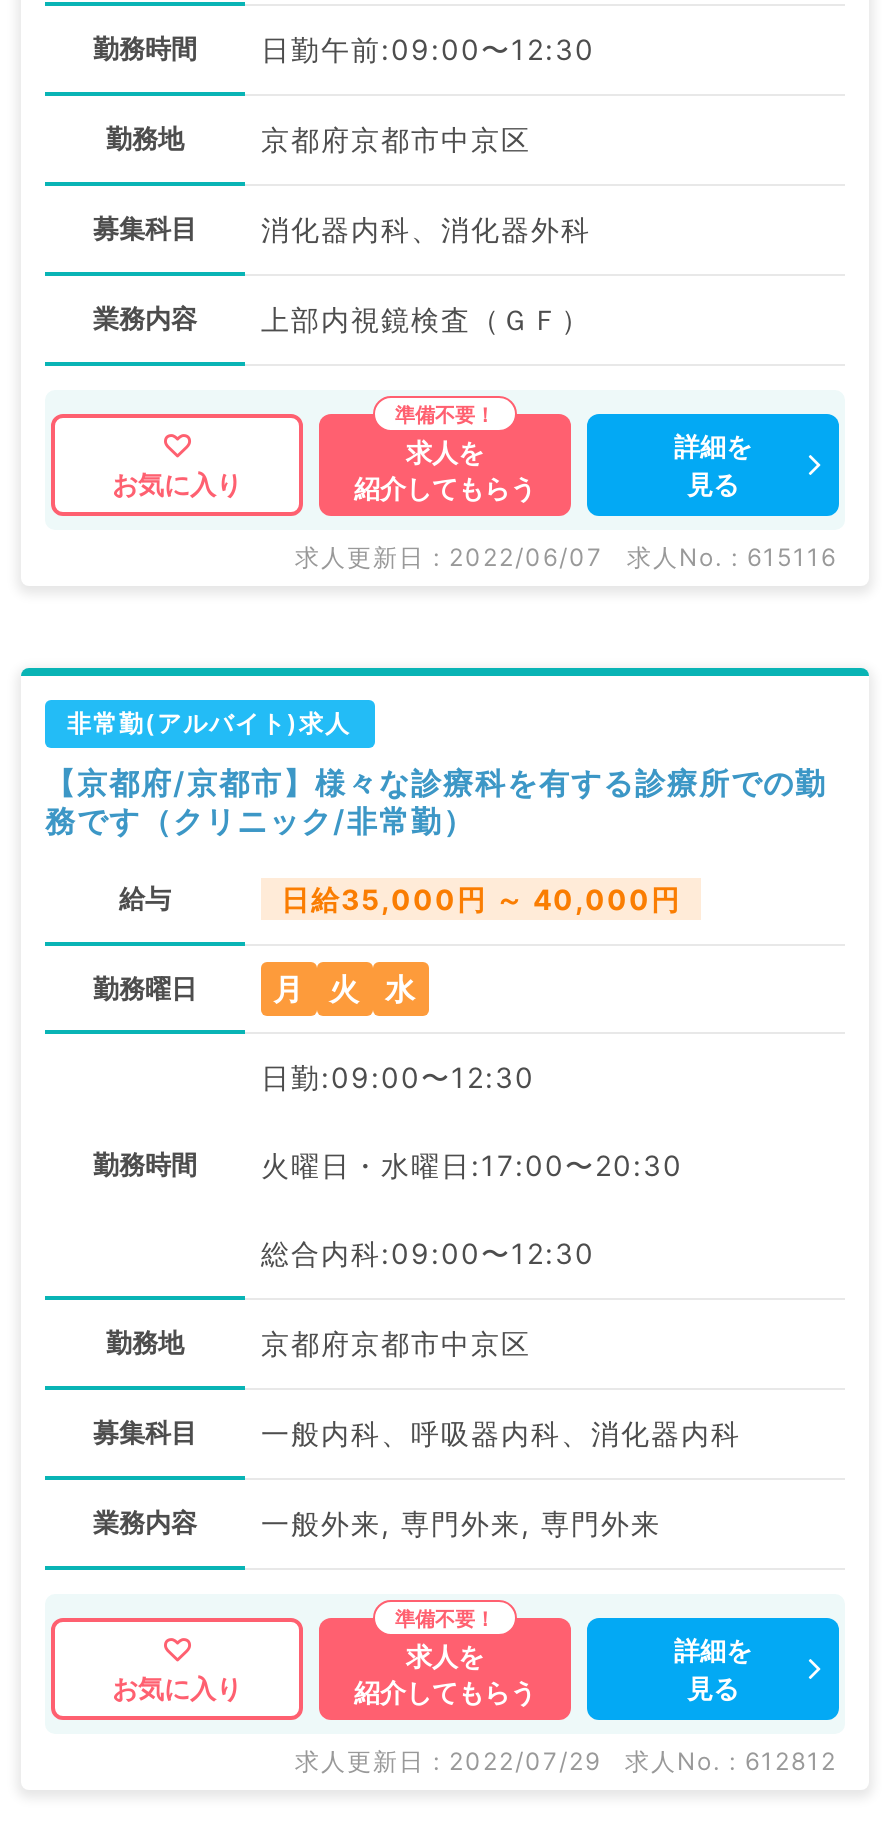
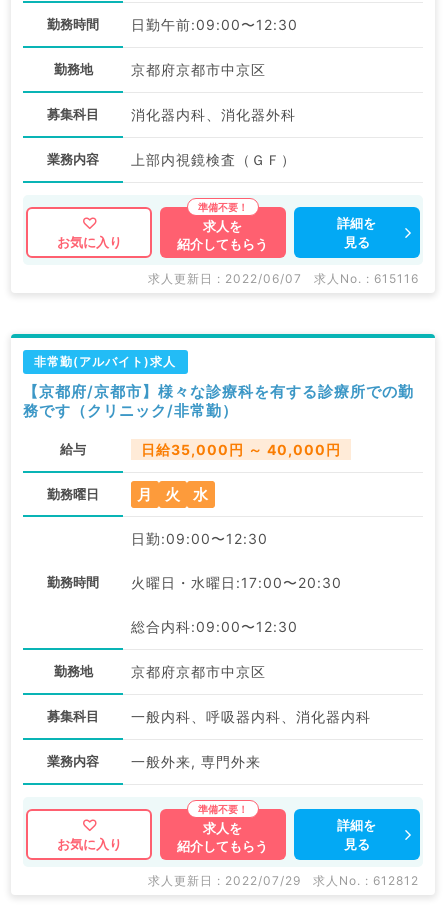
- 一般外来, 専門外来, 専門外来
+ 一般外来, 専門外来
